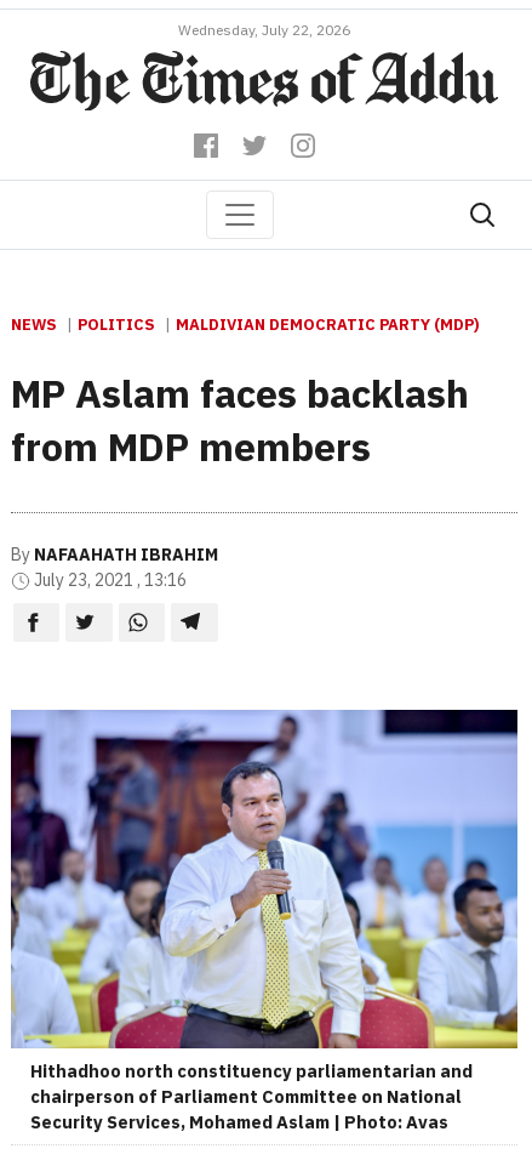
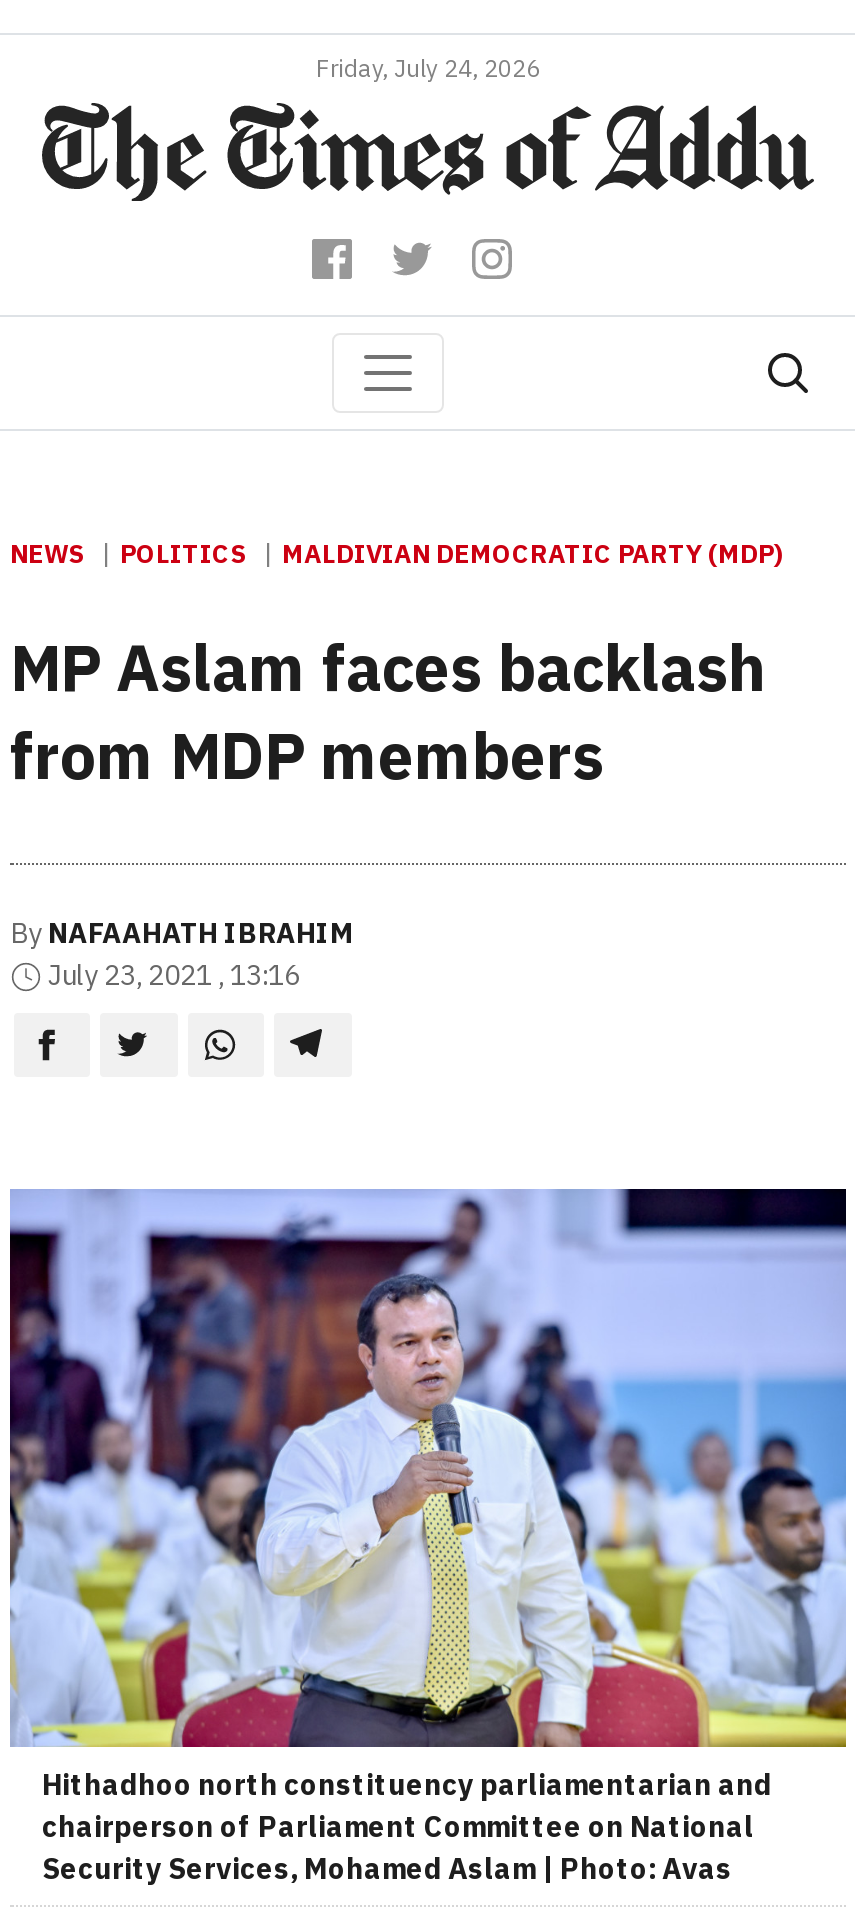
- Wednesday, July 22, 2026
+ Friday, July 24, 2026
